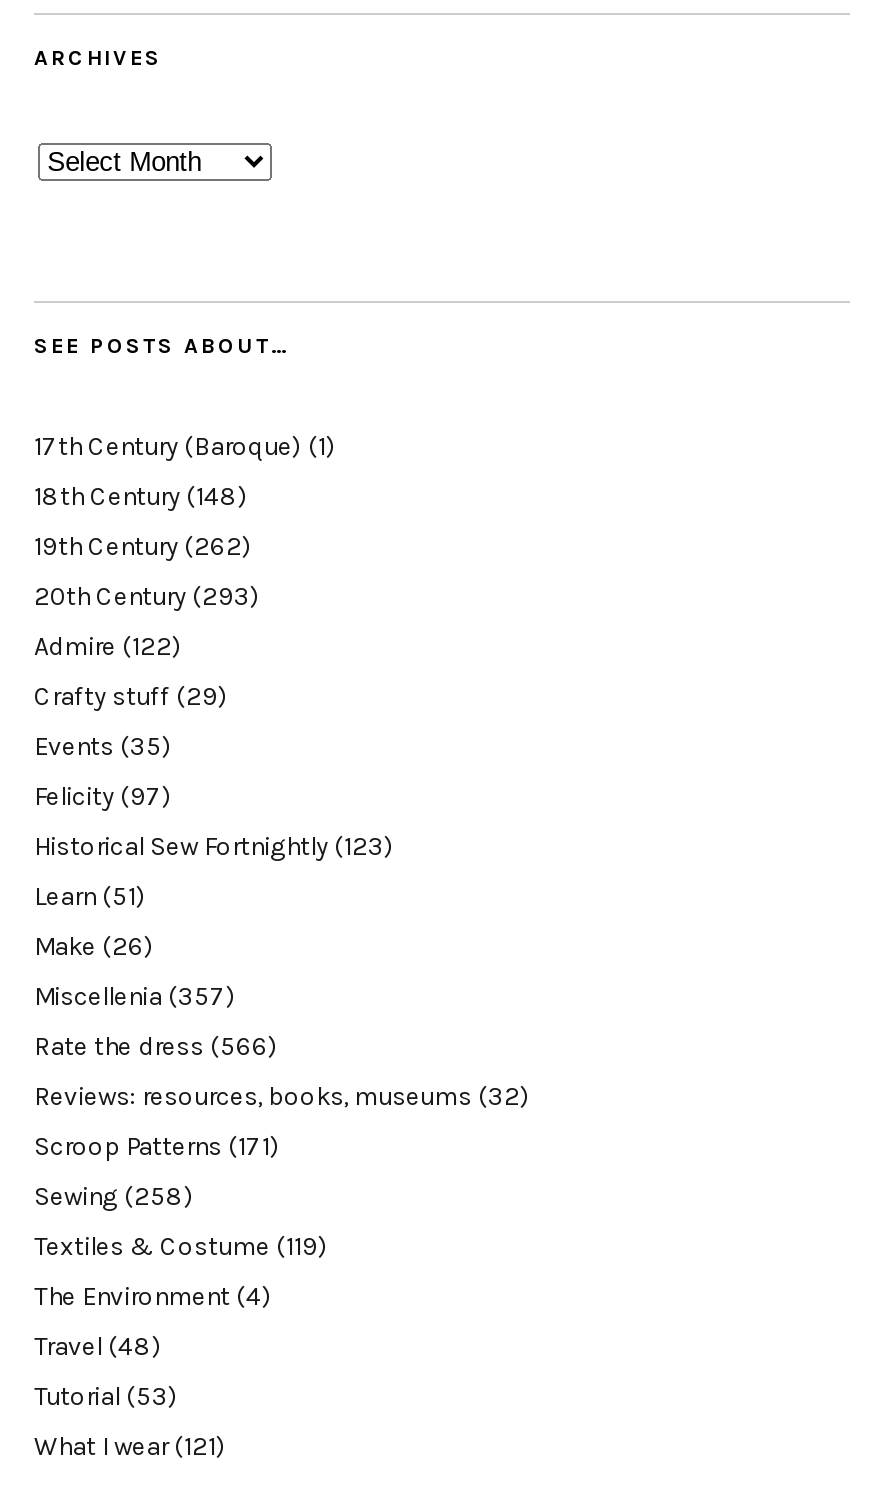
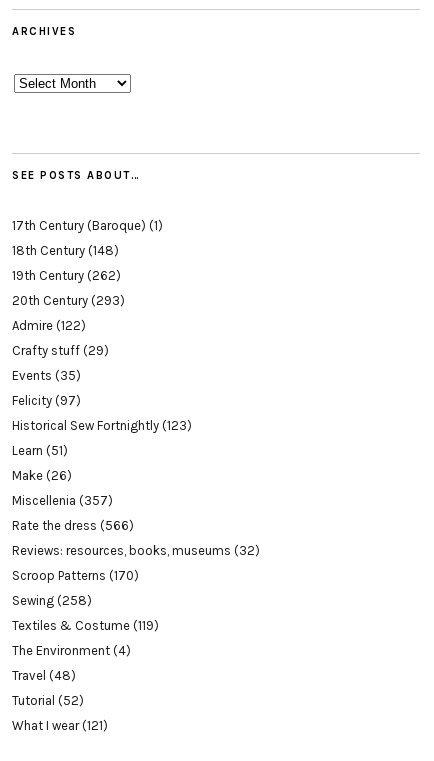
- Scroop Patterns (171)
+ Scroop Patterns (170)

- Tutorial (53)
+ Tutorial (52)
